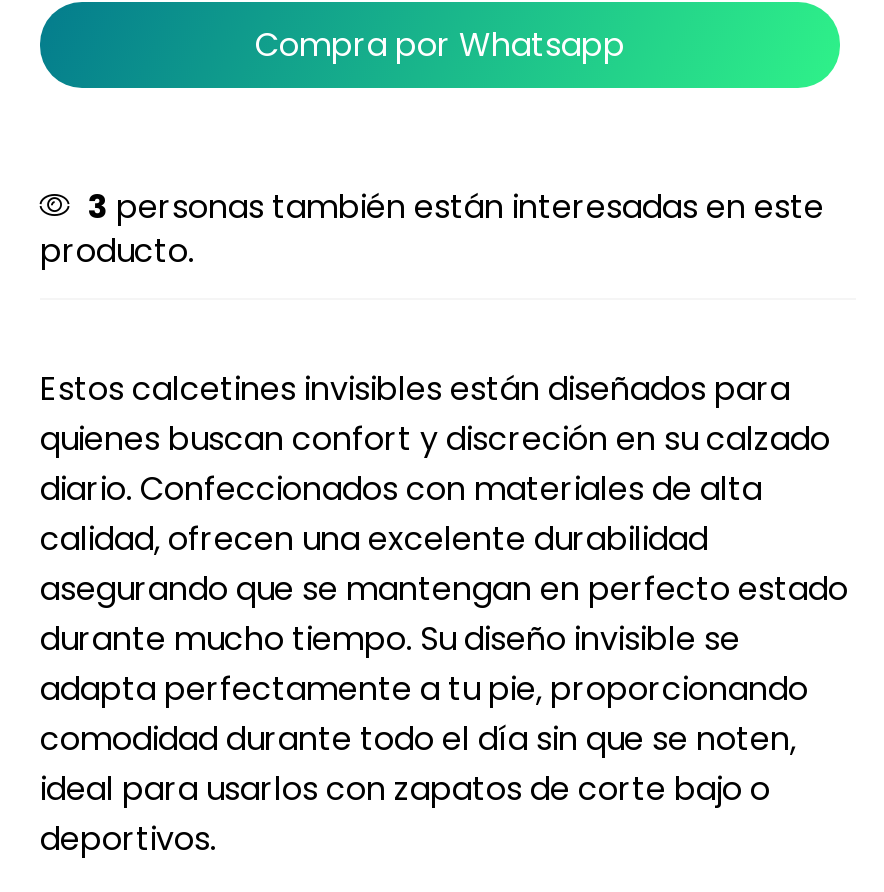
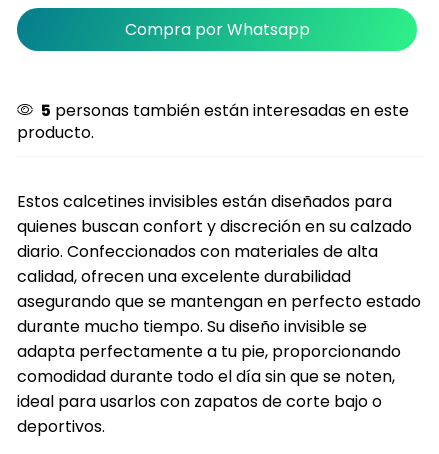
- 3 personas también están interesadas en este
+ 5 personas también están interesadas en este
